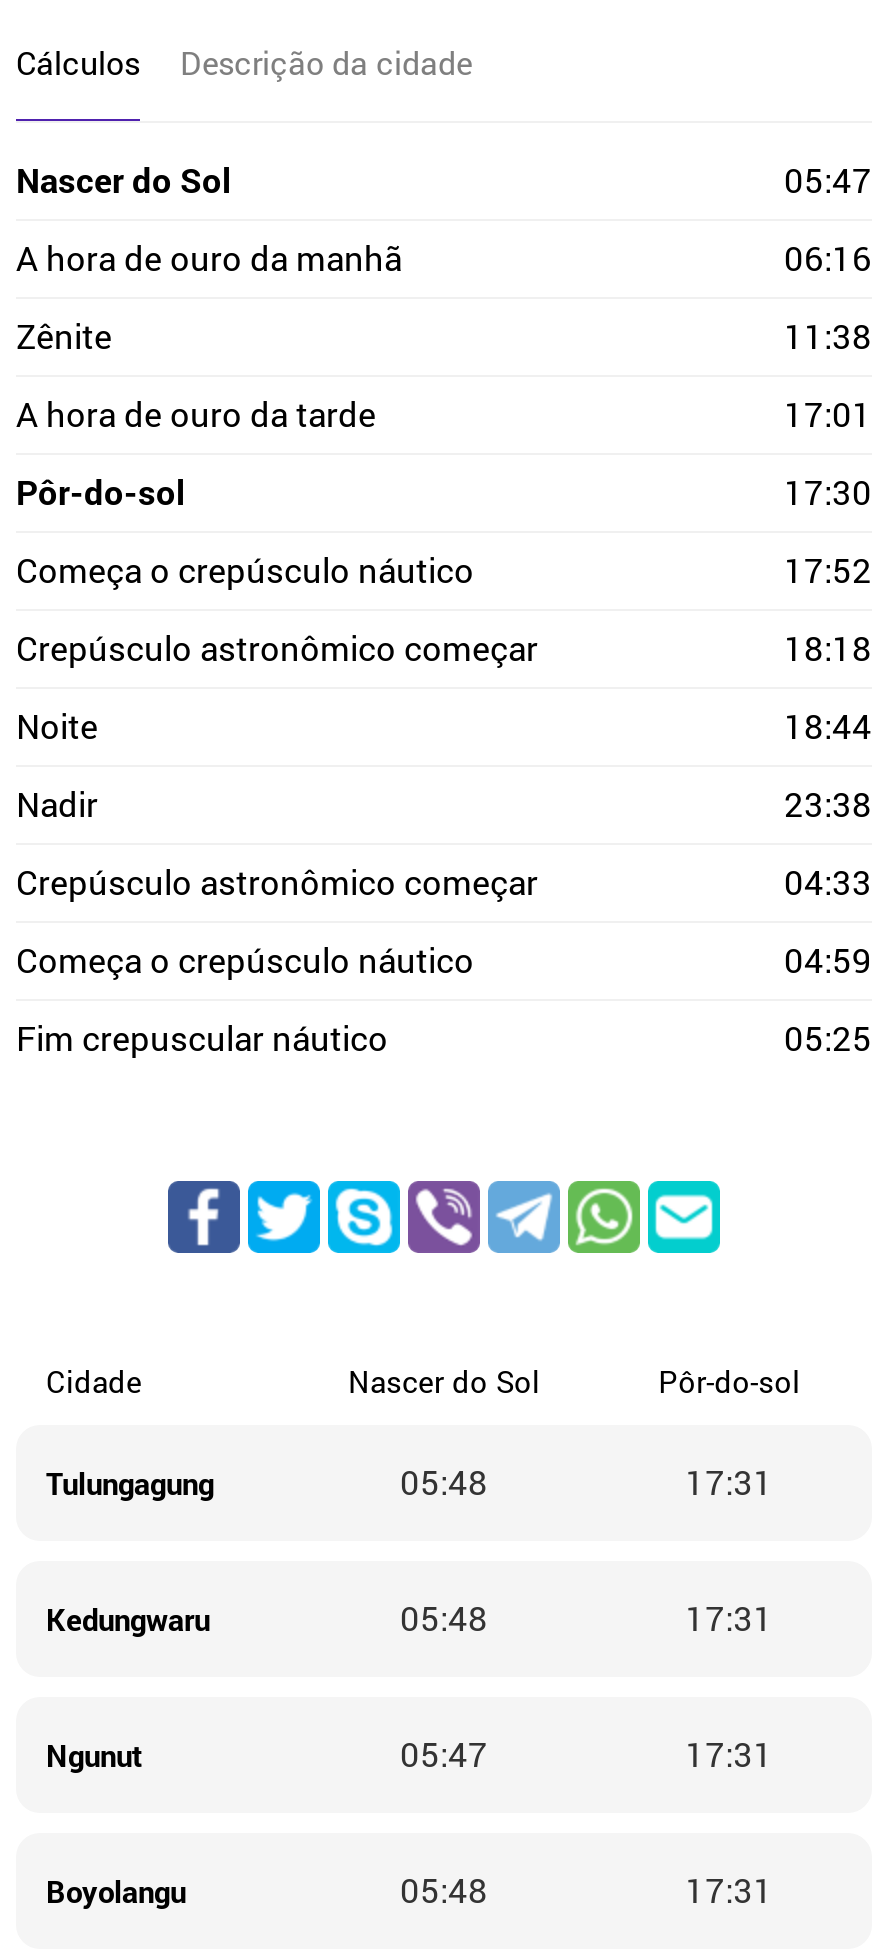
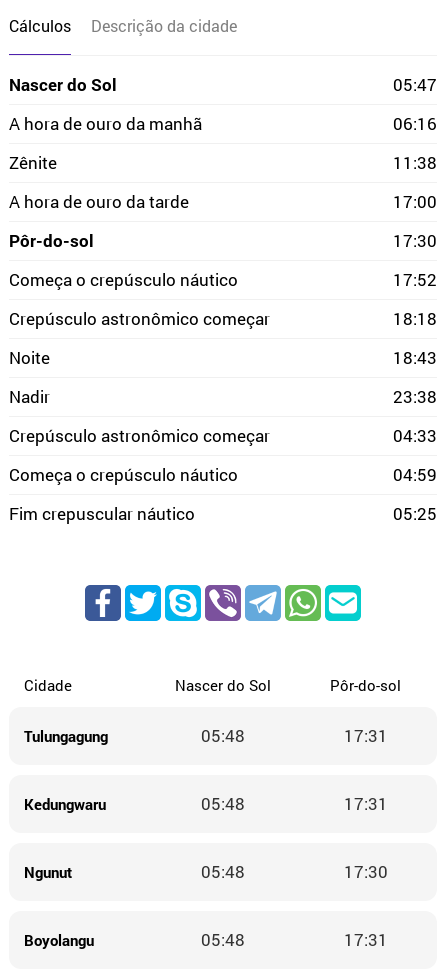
- 17:01
+ 17:00

- 18:44
+ 18:43

- 05:47
+ 05:48

- 17:31
+ 17:30
